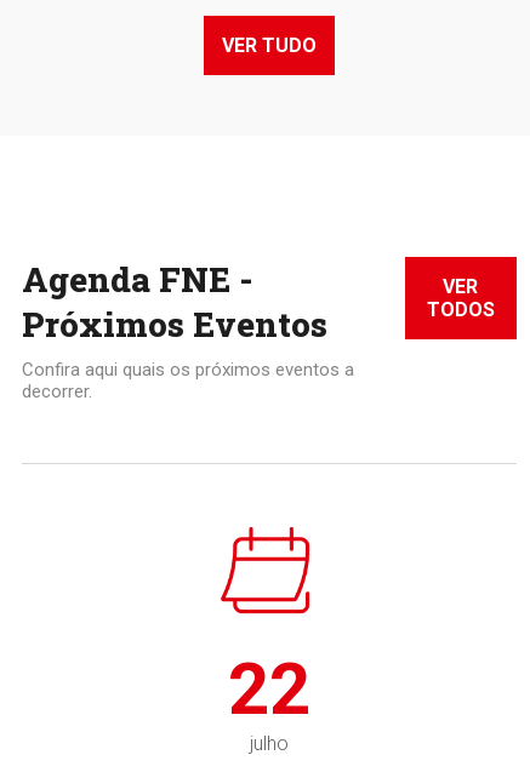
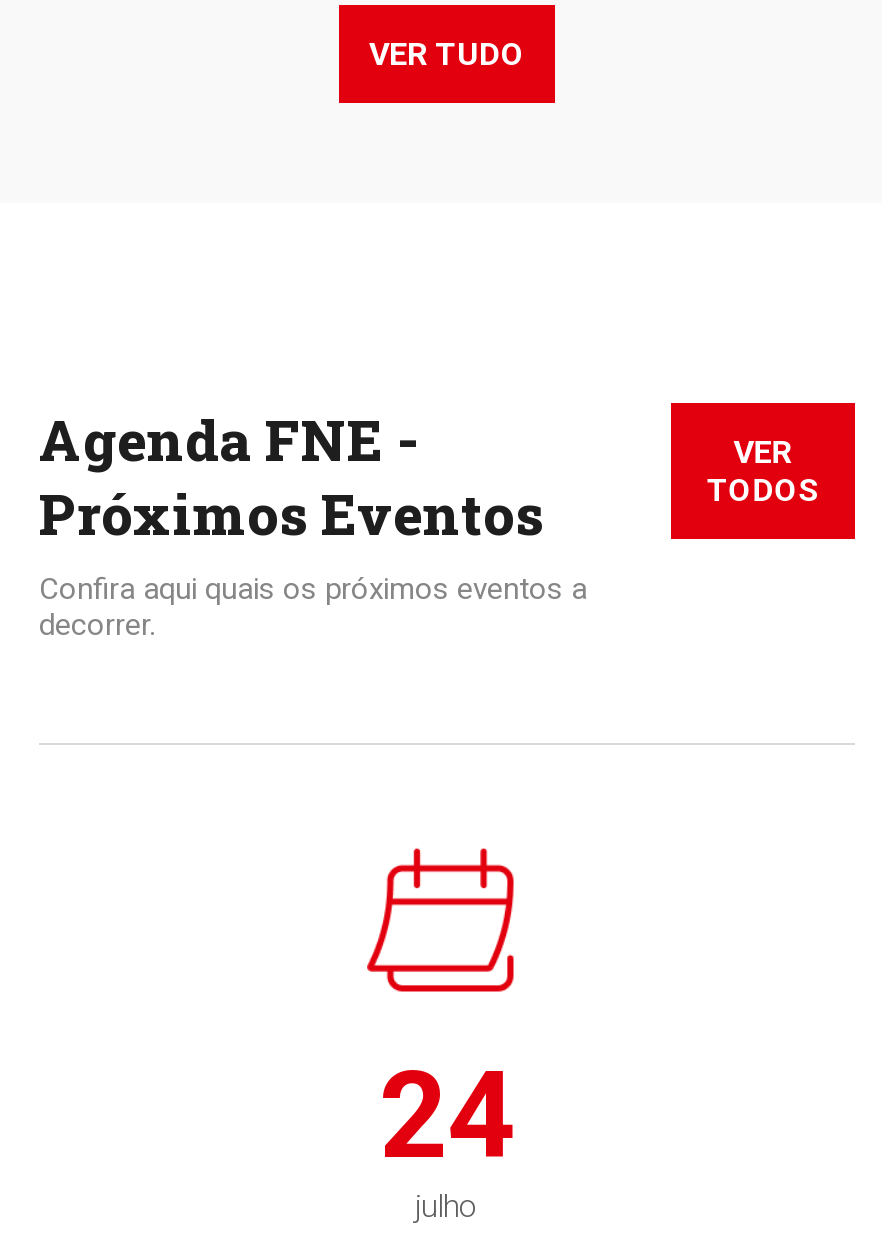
- 22
+ 24
